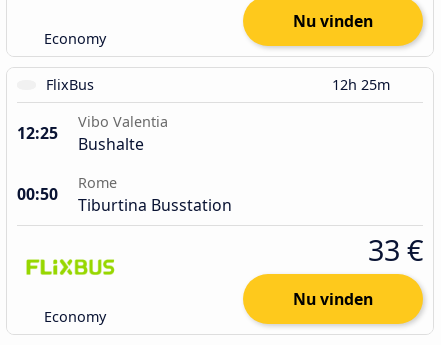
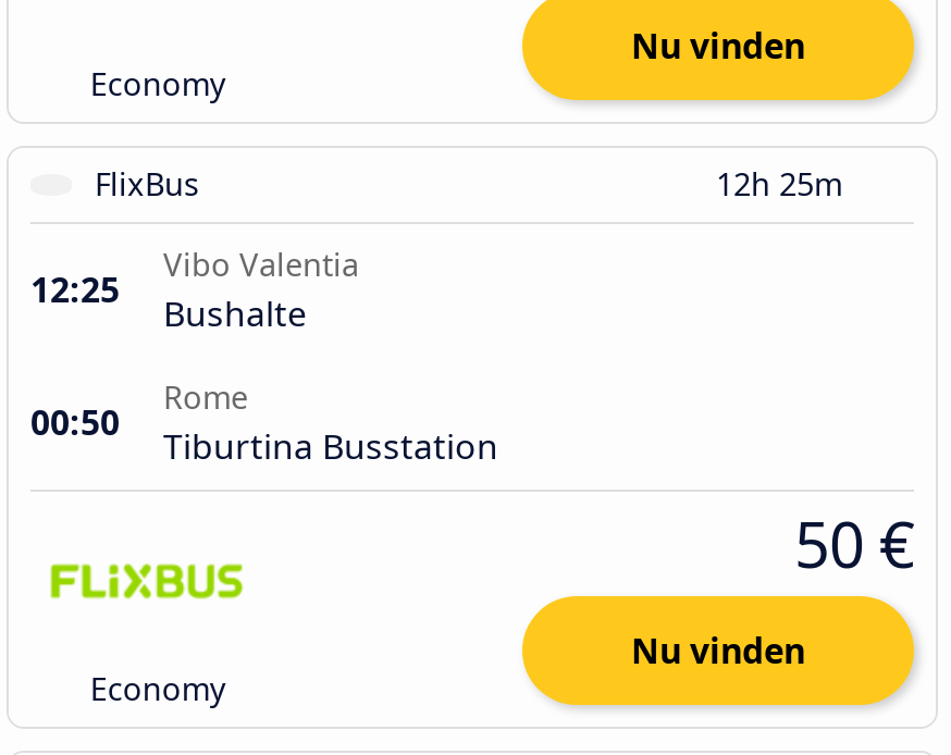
- 33 €
+ 50 €
